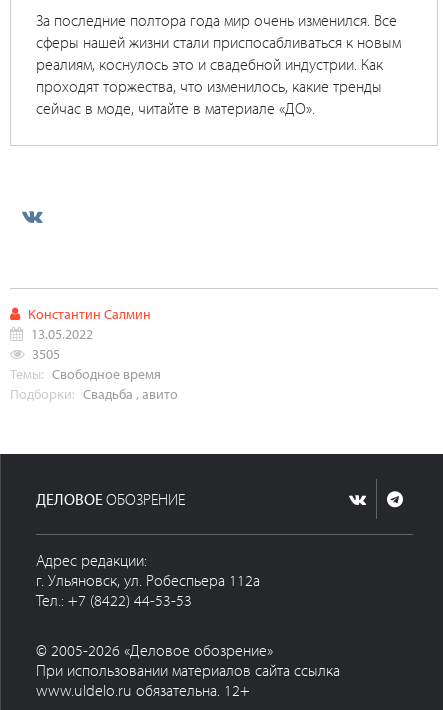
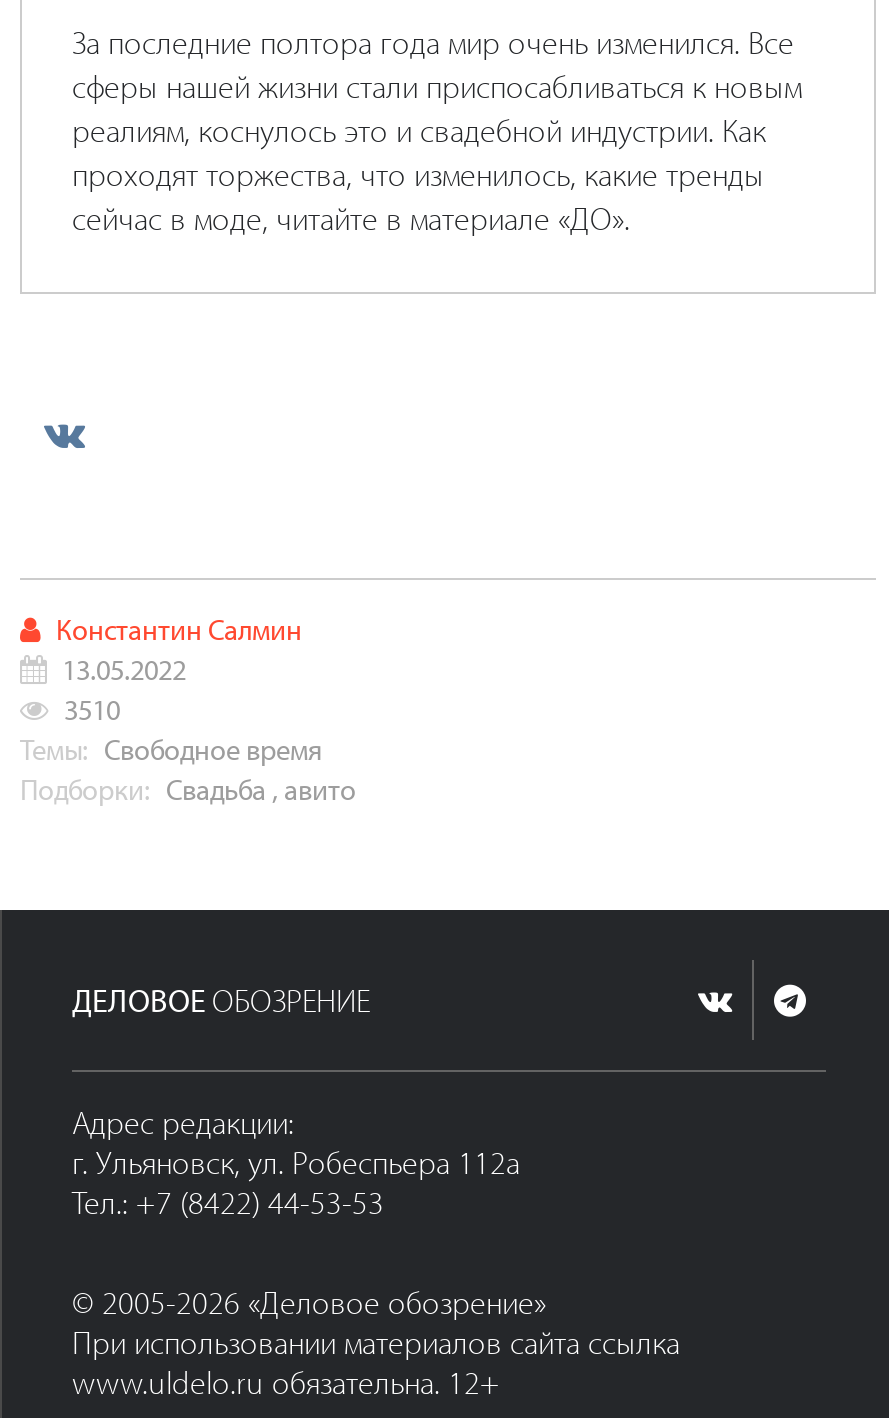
- 3505
+ 3510
